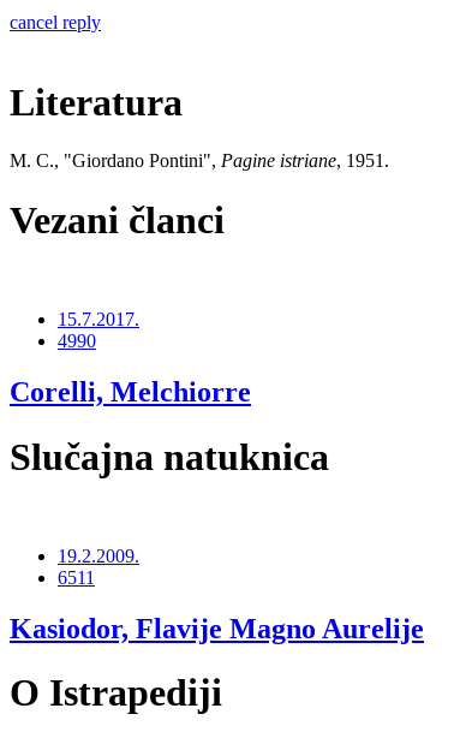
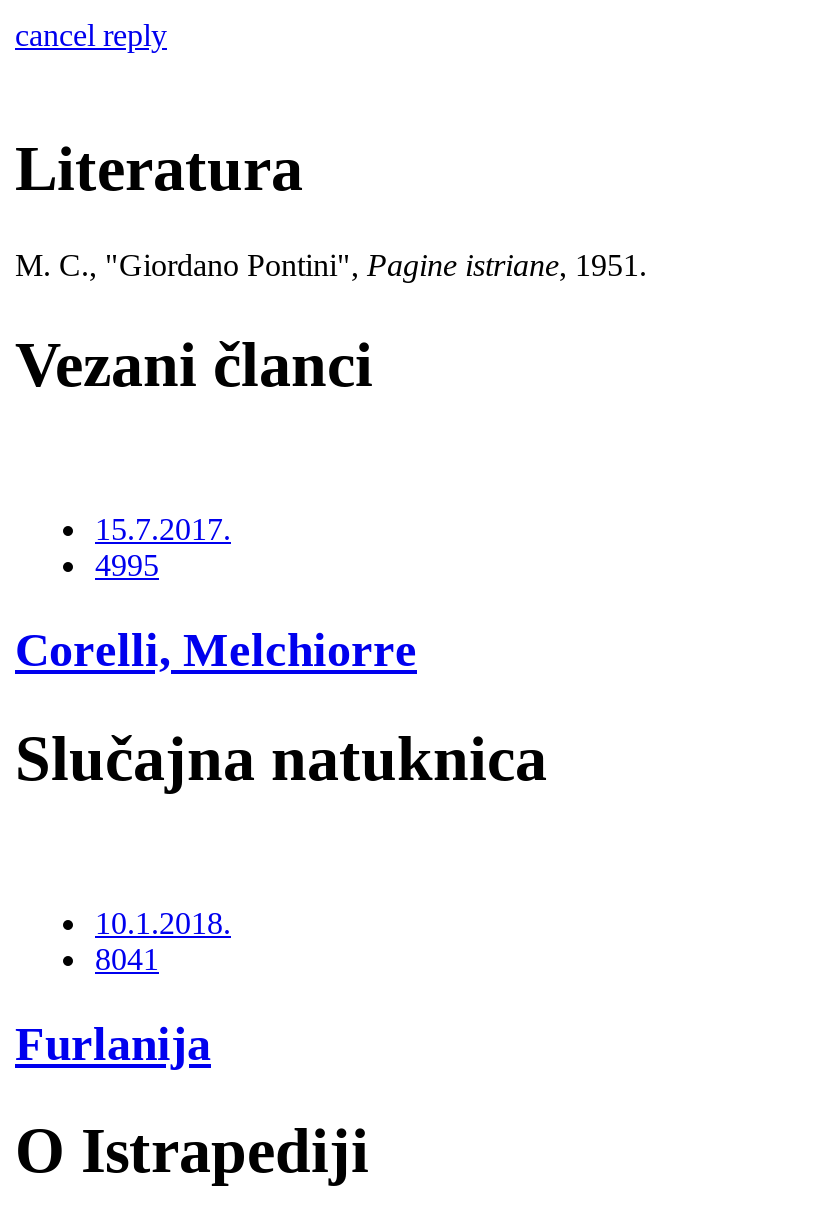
- 4990
+ 4995

- 19.2.2009.
- 6511
+ 10.1.2018.
+ 8041

- Kasiodor, Flavije Magno Aurelije
+ Furlanija
